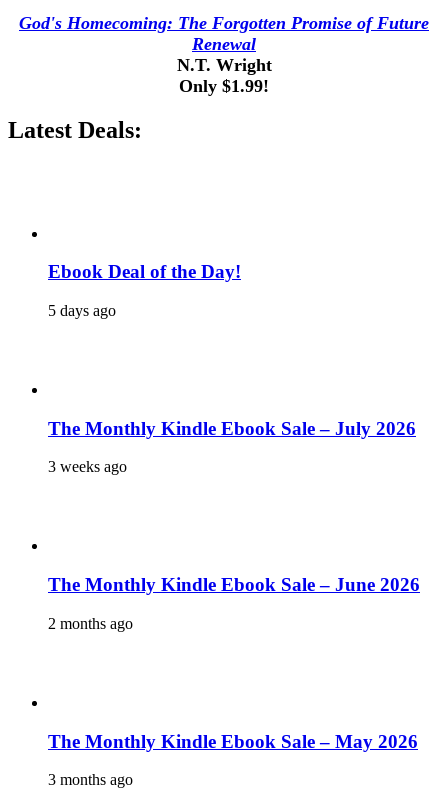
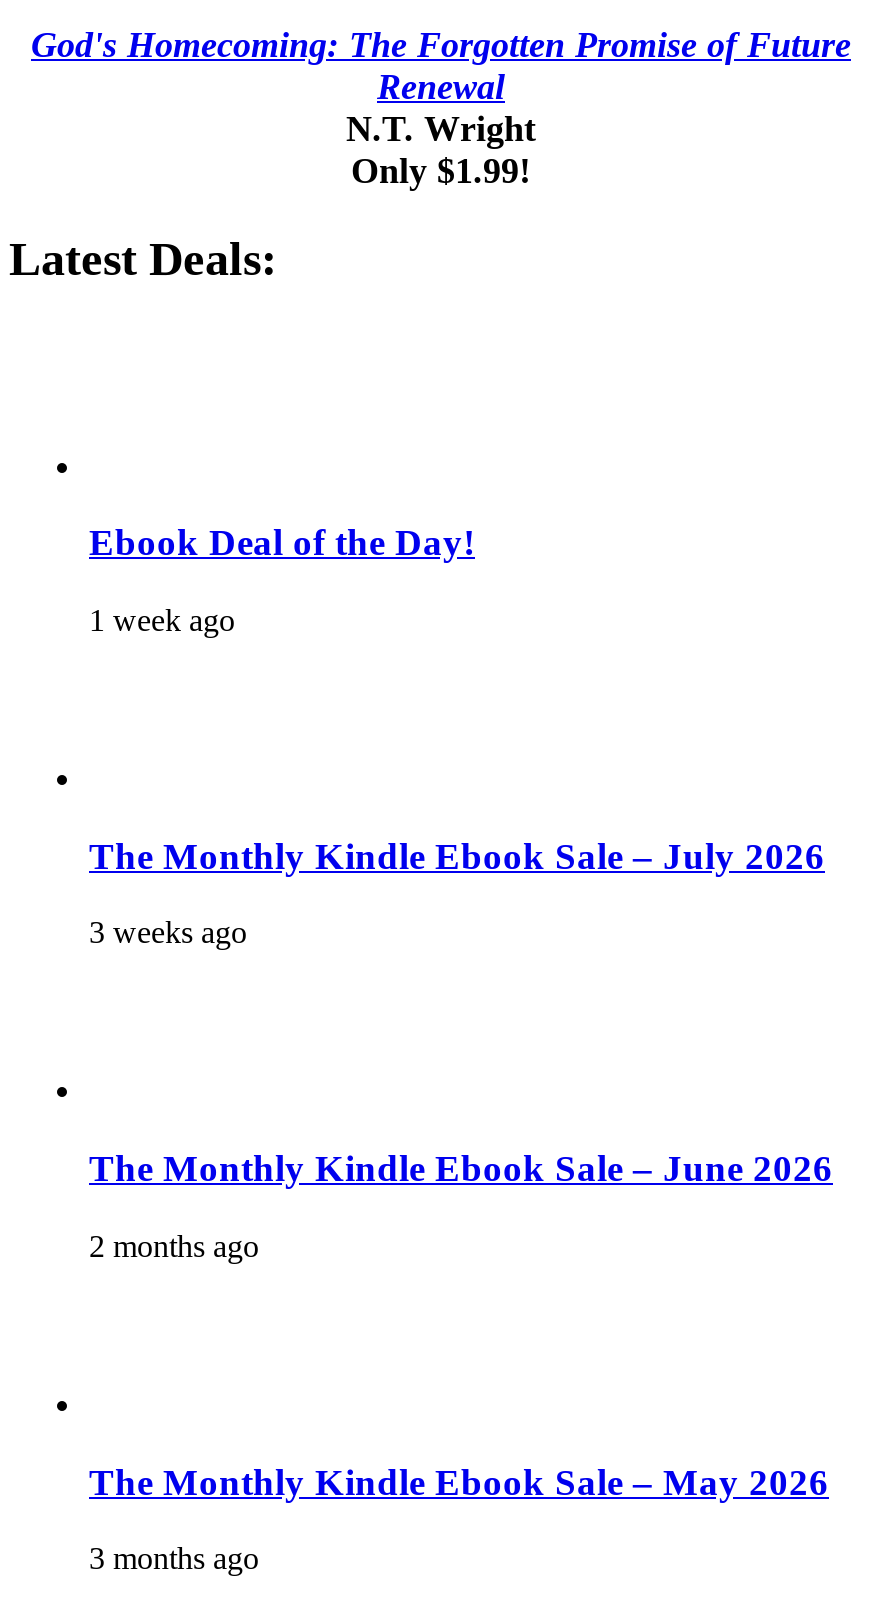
- 5 days ago
+ 1 week ago
